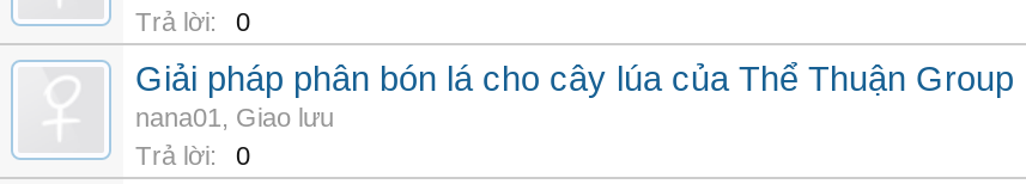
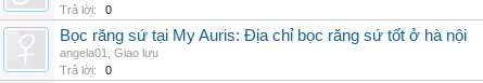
- Giải pháp phân bón lá cho cây lúa của Thể Thuận Group
- nana01, Giao lưu
+ Bọc răng sứ tại My Auris: Địa chỉ bọc răng sứ tốt ở hà nội
+ angela01, Giao lưu
